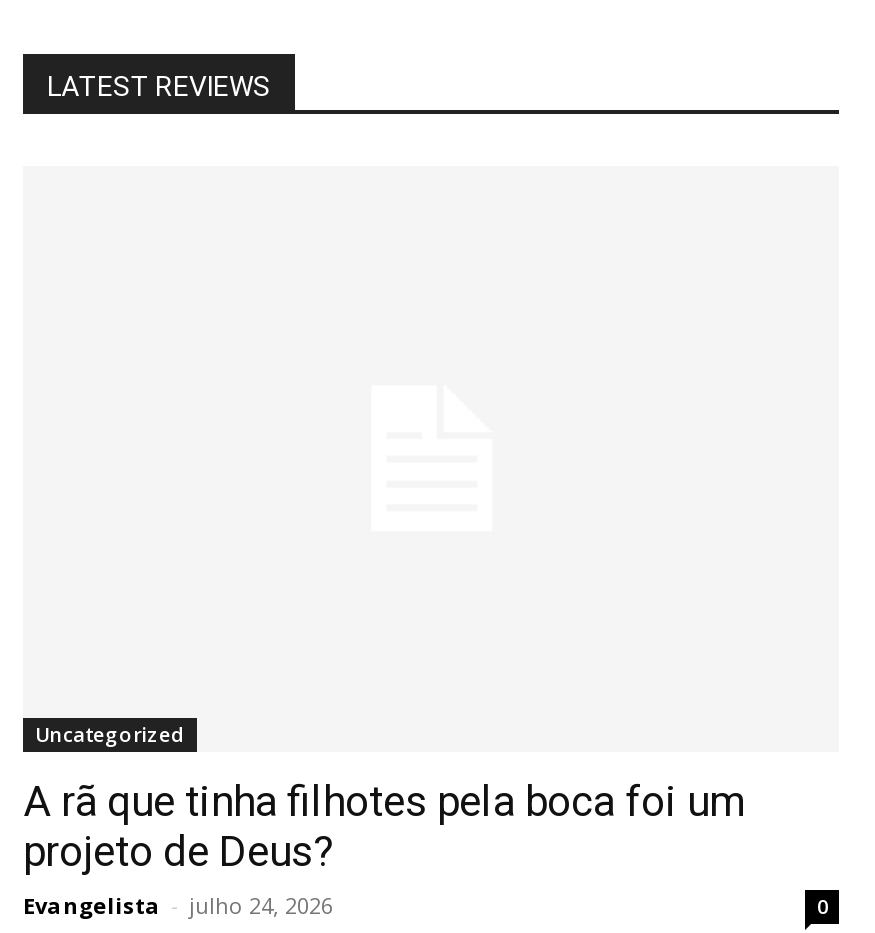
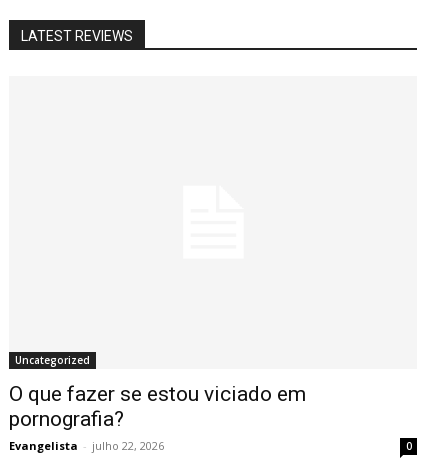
- A rã que tinha filhotes pela boca foi um
- projeto de Deus?
- Evangelista - julho 24, 2026
+ O que fazer se estou viciado em
+ pornografia?
+ Evangelista - julho 22, 2026
